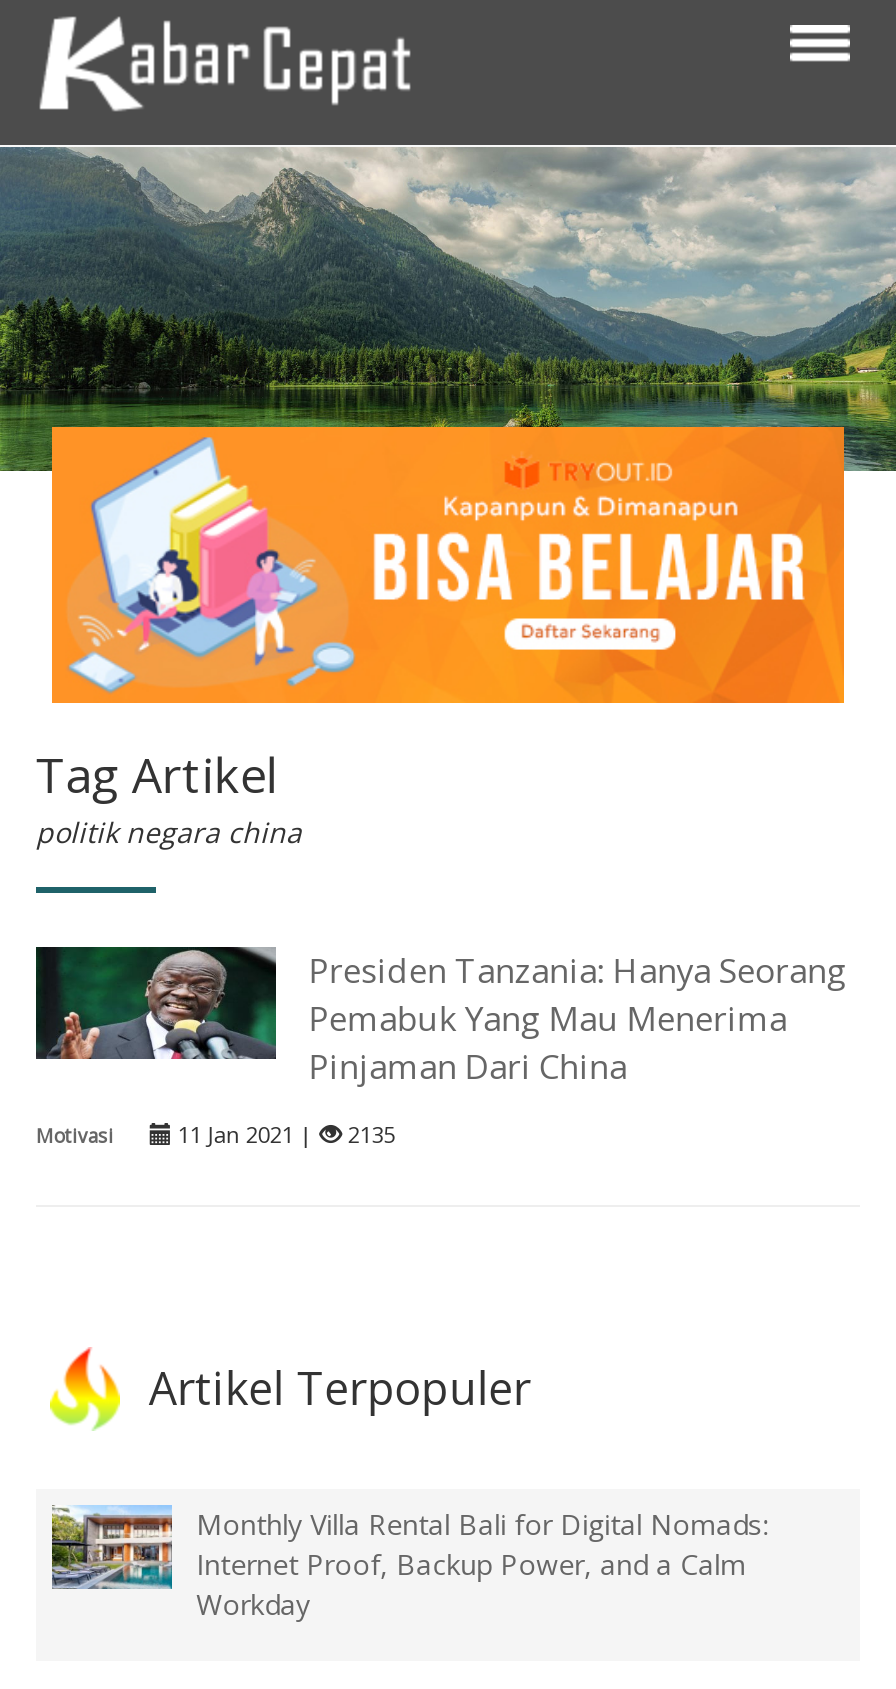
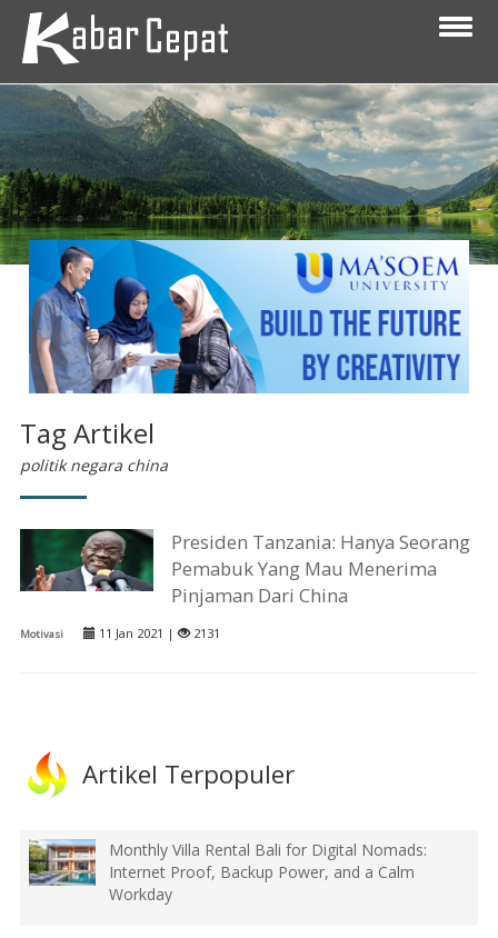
- [image]
+ [image]

- 2135
+ 2131
